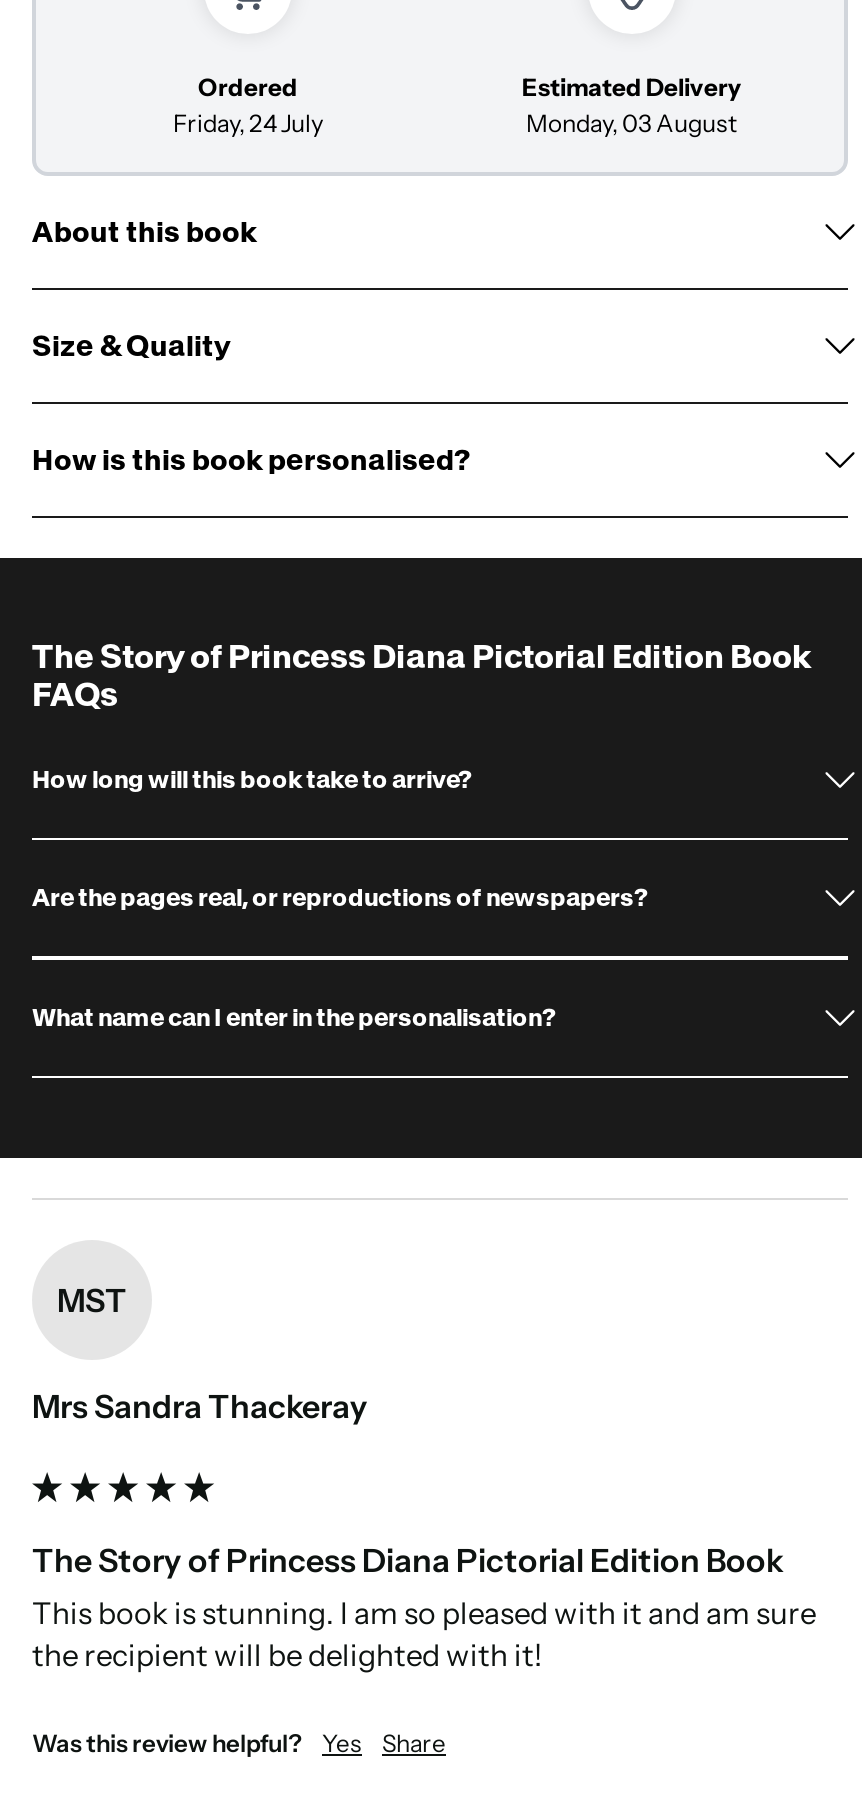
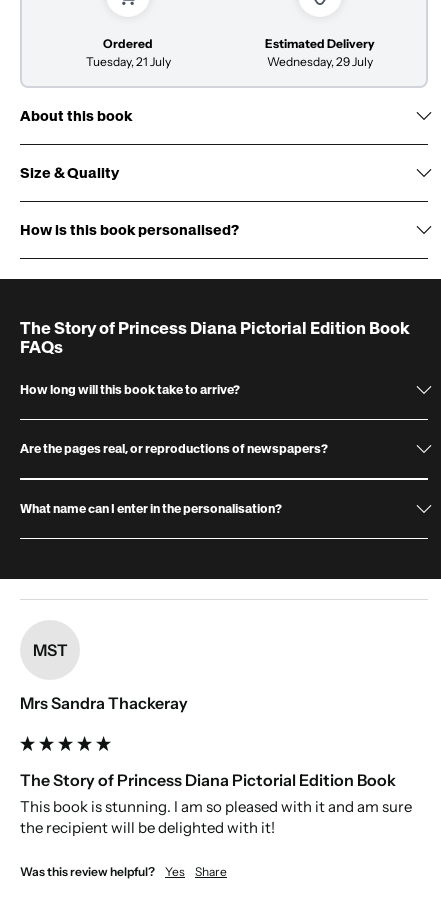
- Friday, 24 July
+ Tuesday, 21 July

- Monday, 03 August
+ Wednesday, 29 July
